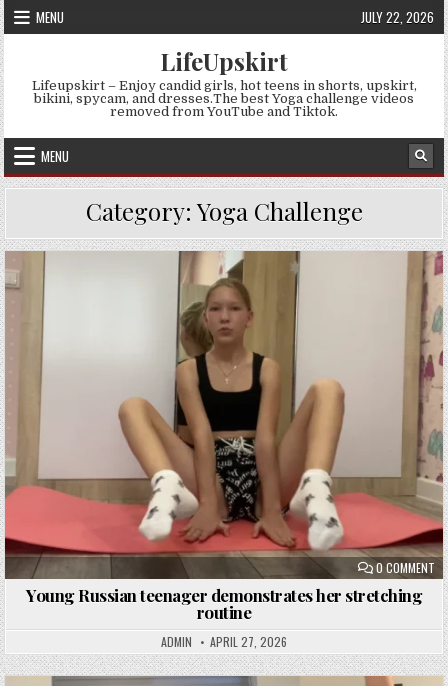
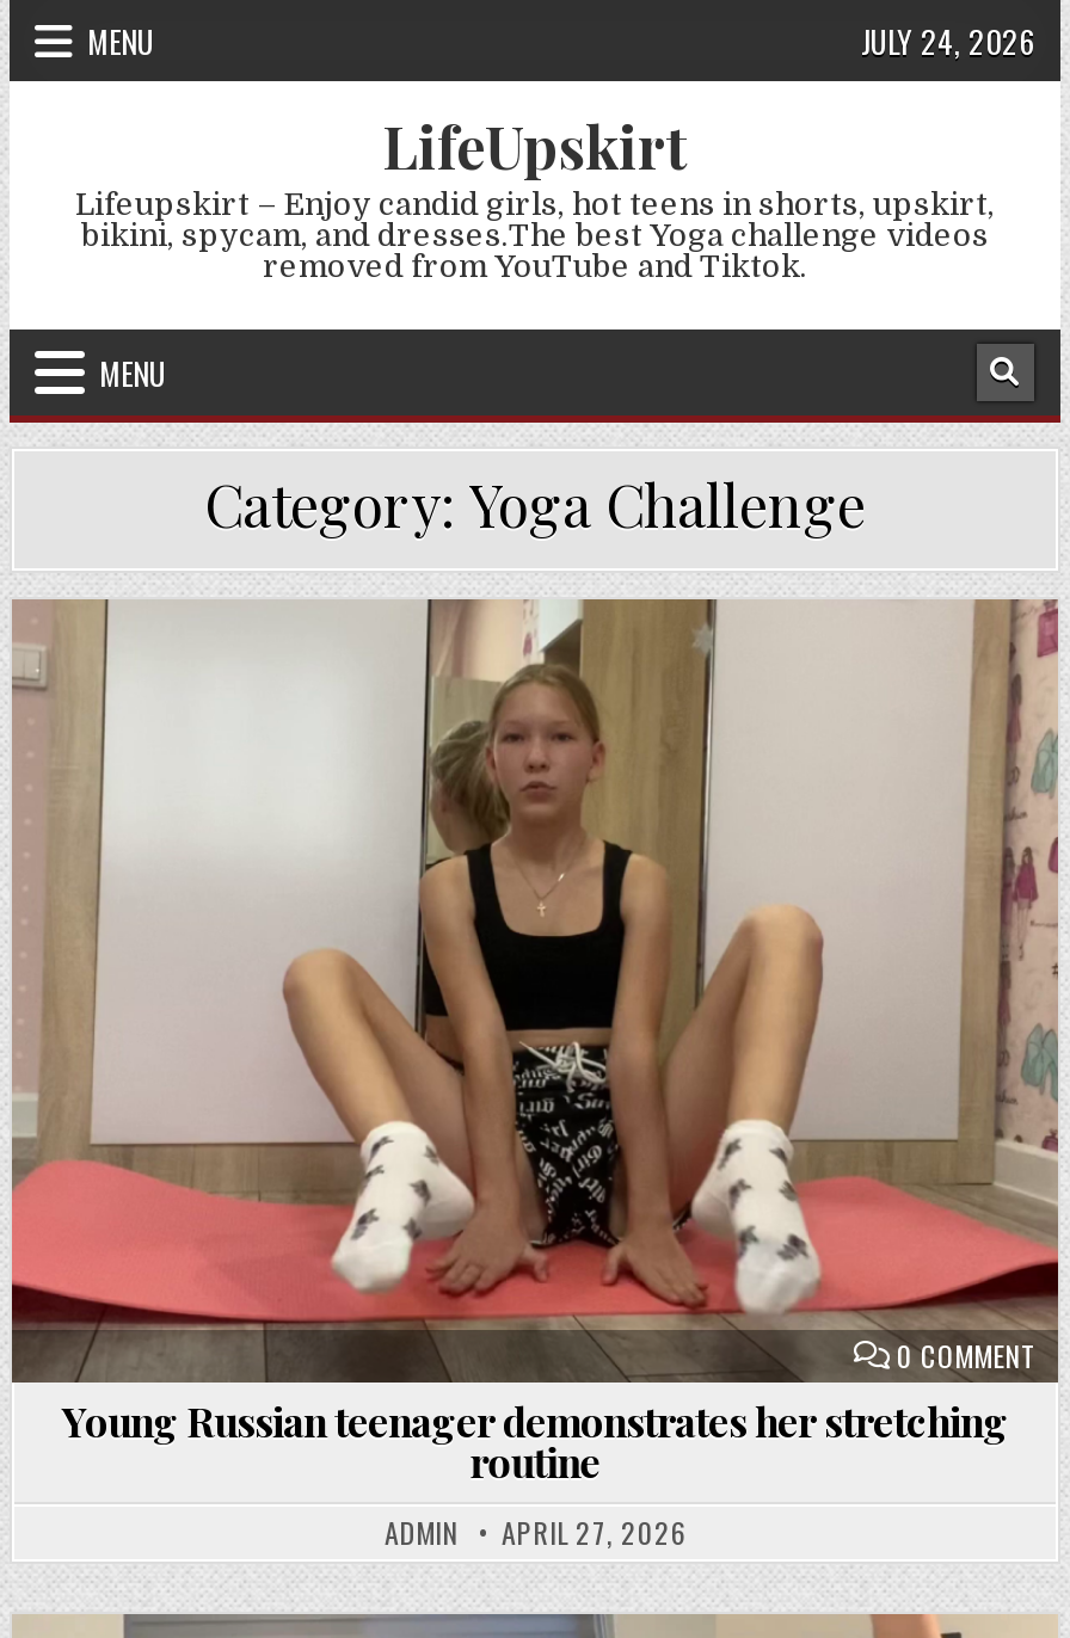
- JULY 22, 2026
+ JULY 24, 2026
